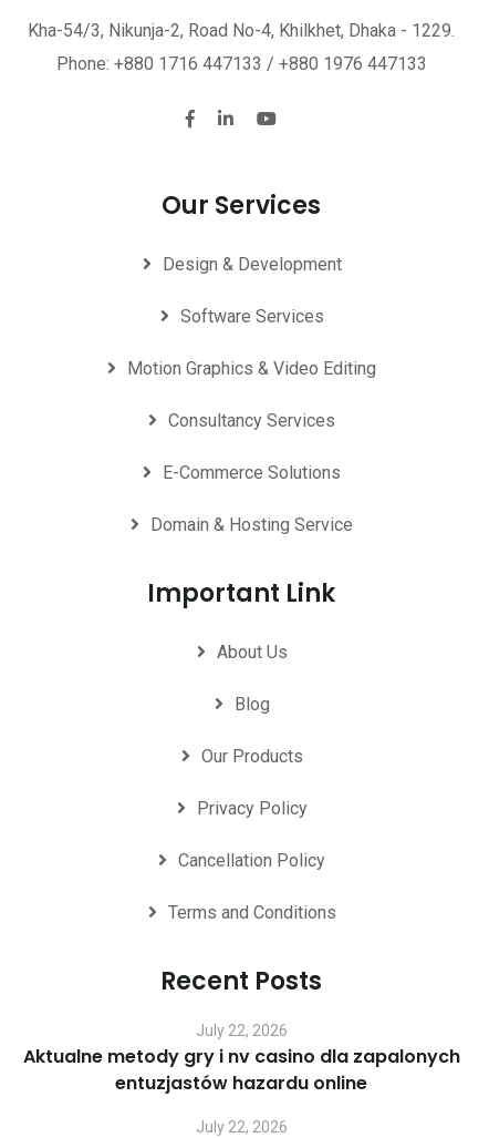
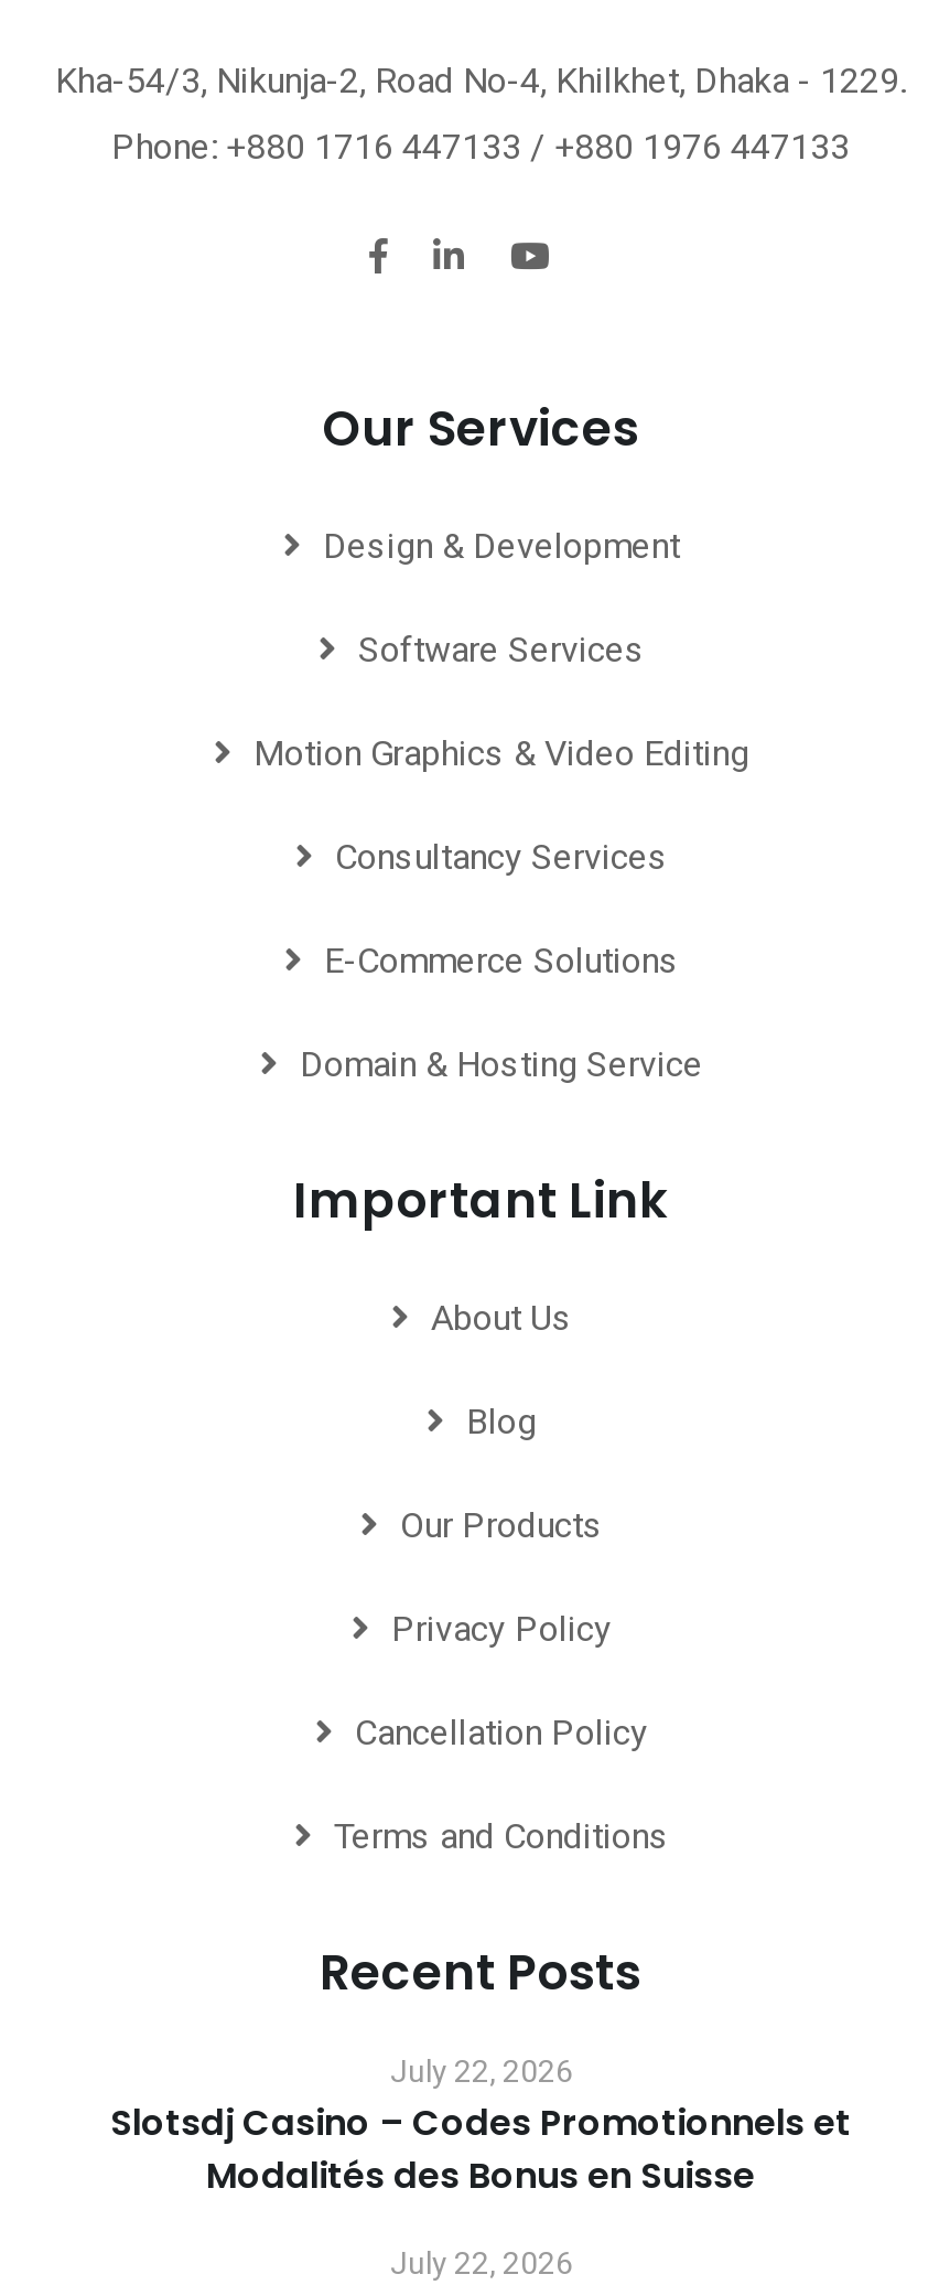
- Aktualne metody gry i nv casino dla zapalonych
- entuzjastów hazardu online
+ Slotsdj Casino – Codes Promotionnels et
+ Modalités des Bonus en Suisse
